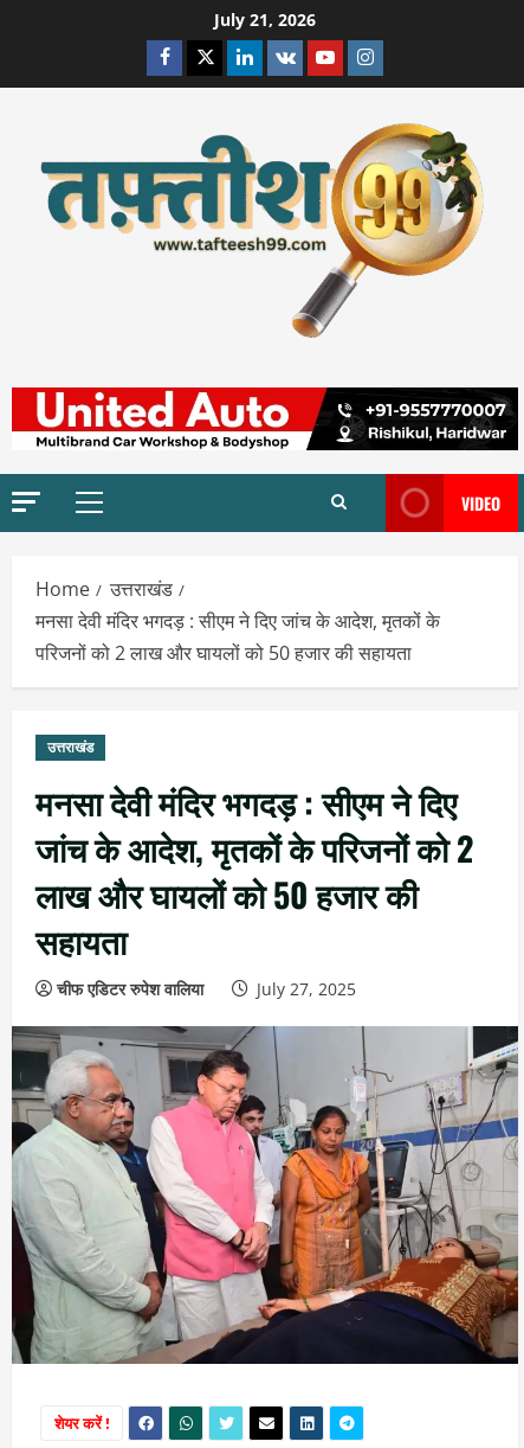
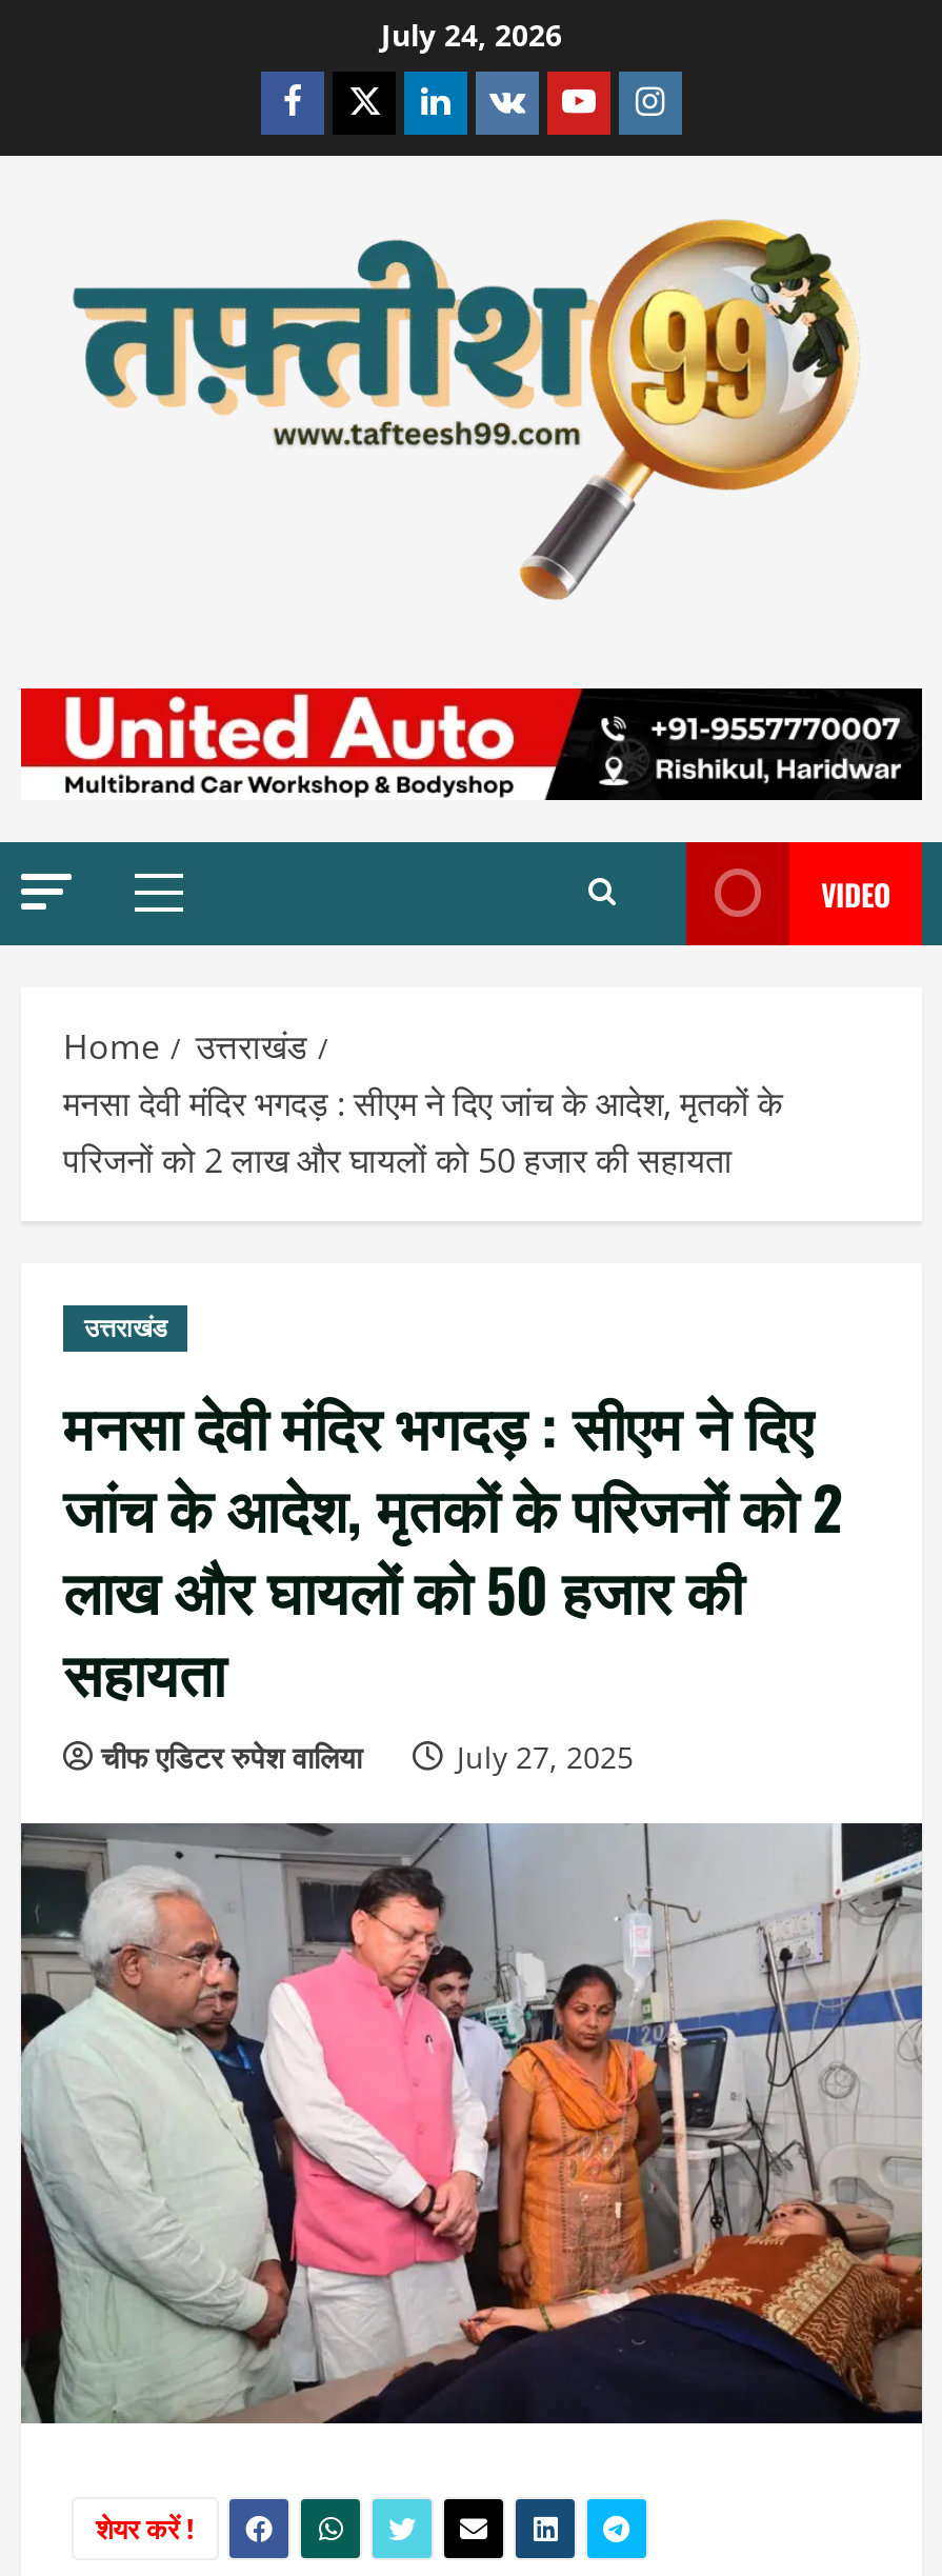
- July 21, 2026
+ July 24, 2026
